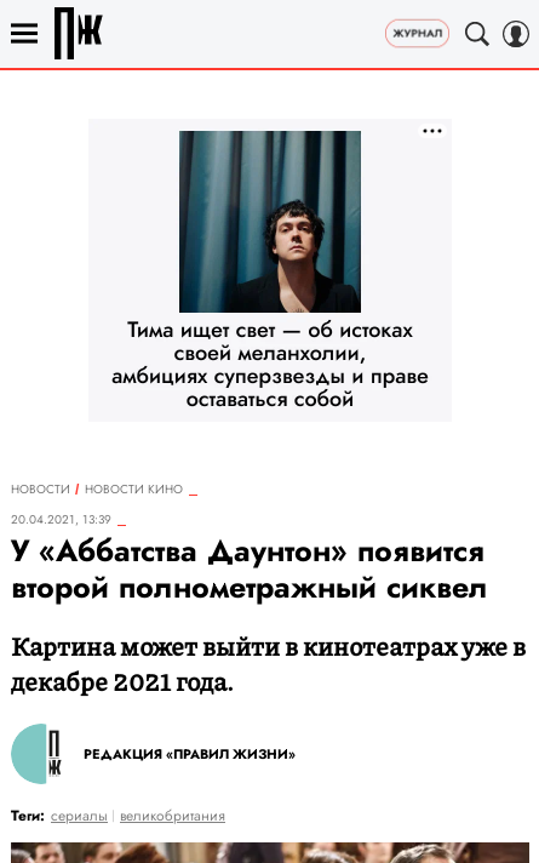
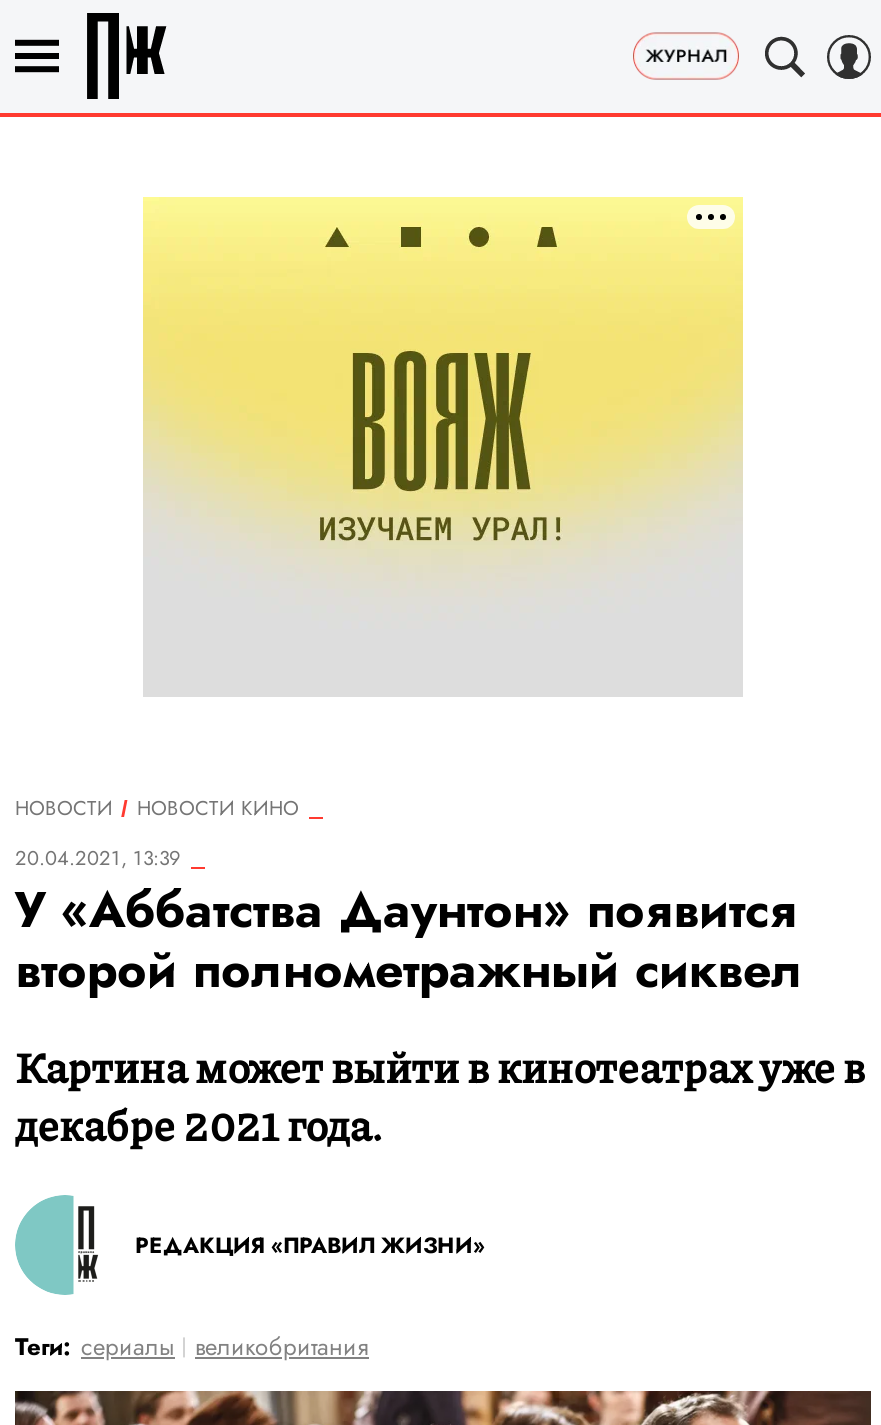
- [image]
+ [image]
